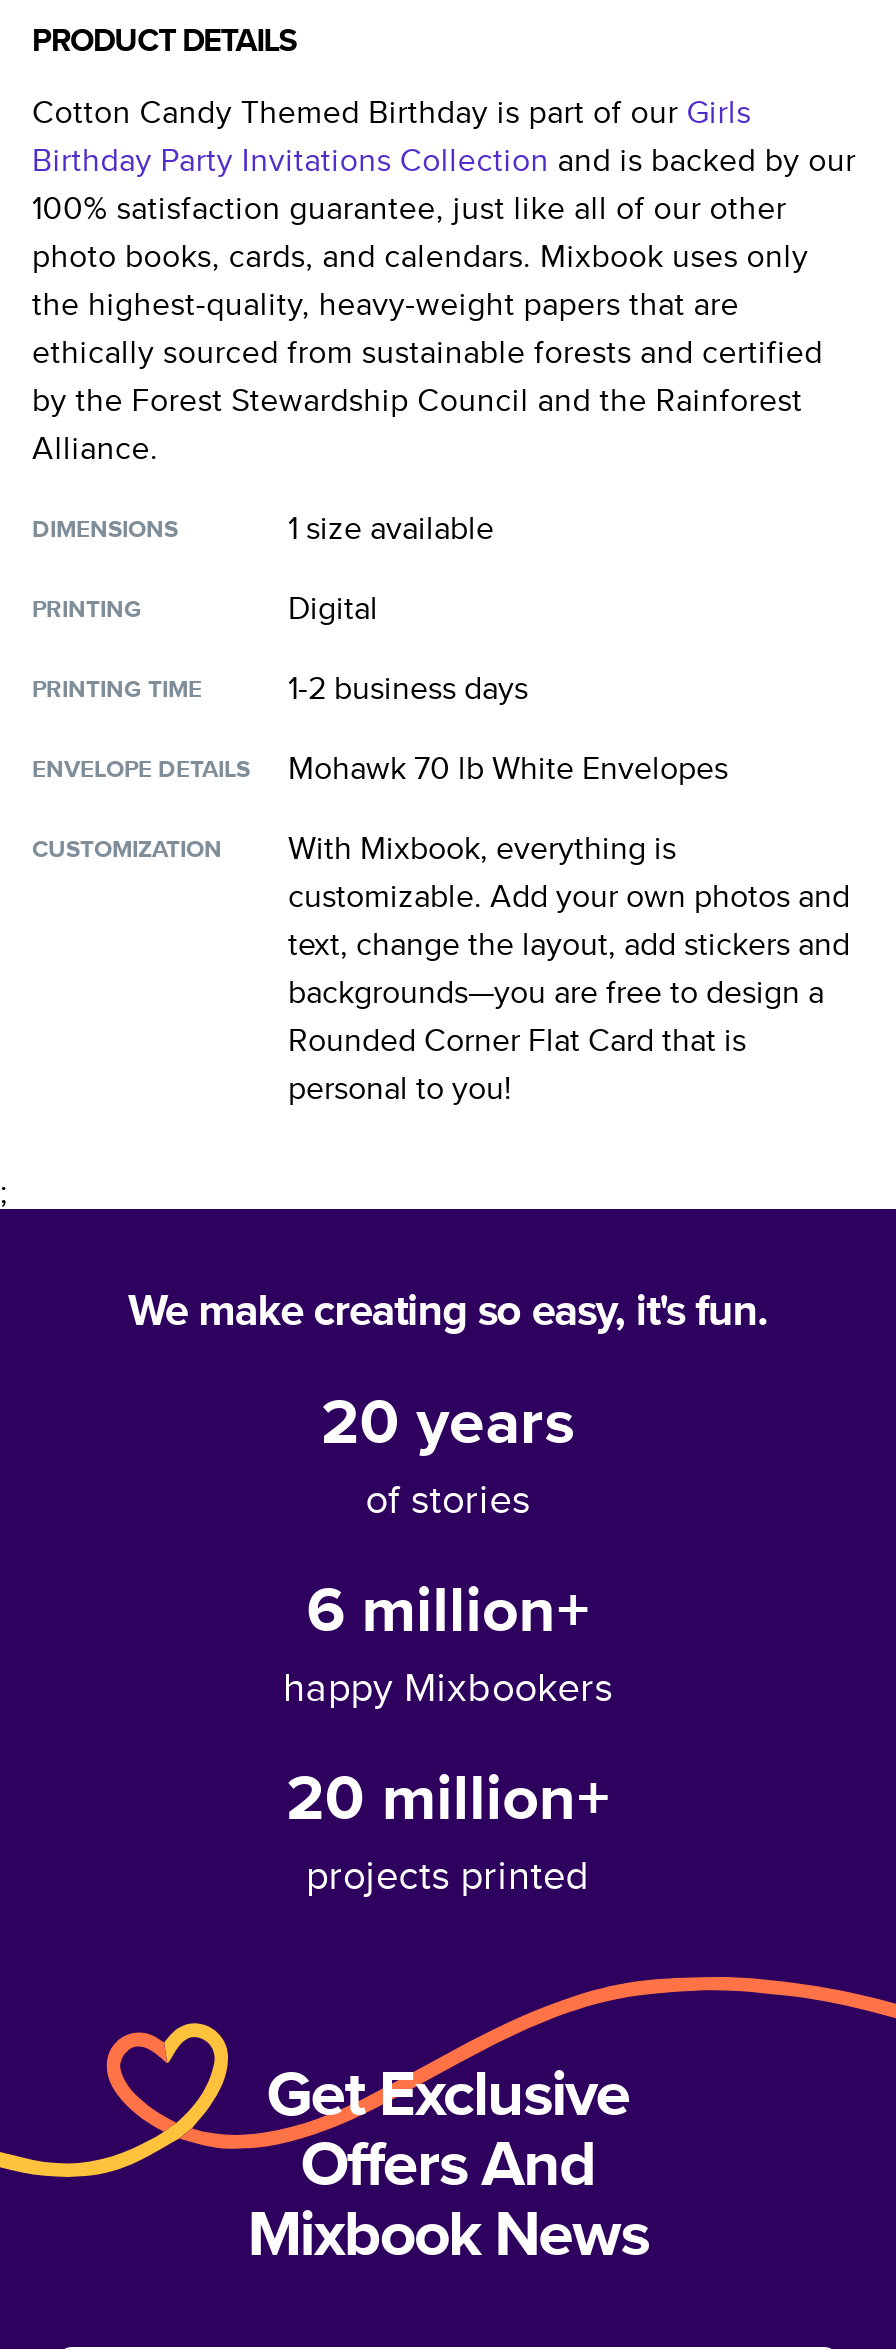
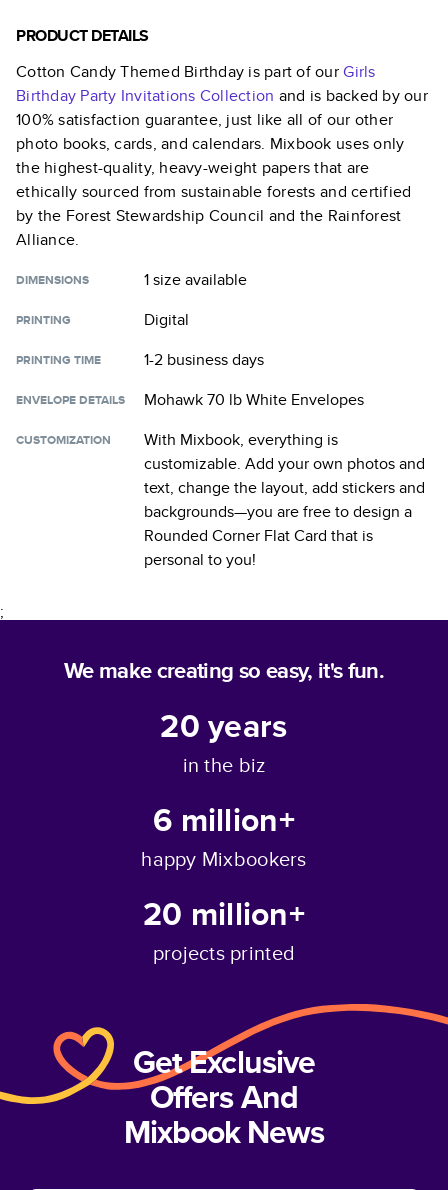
- of stories
+ in the biz
